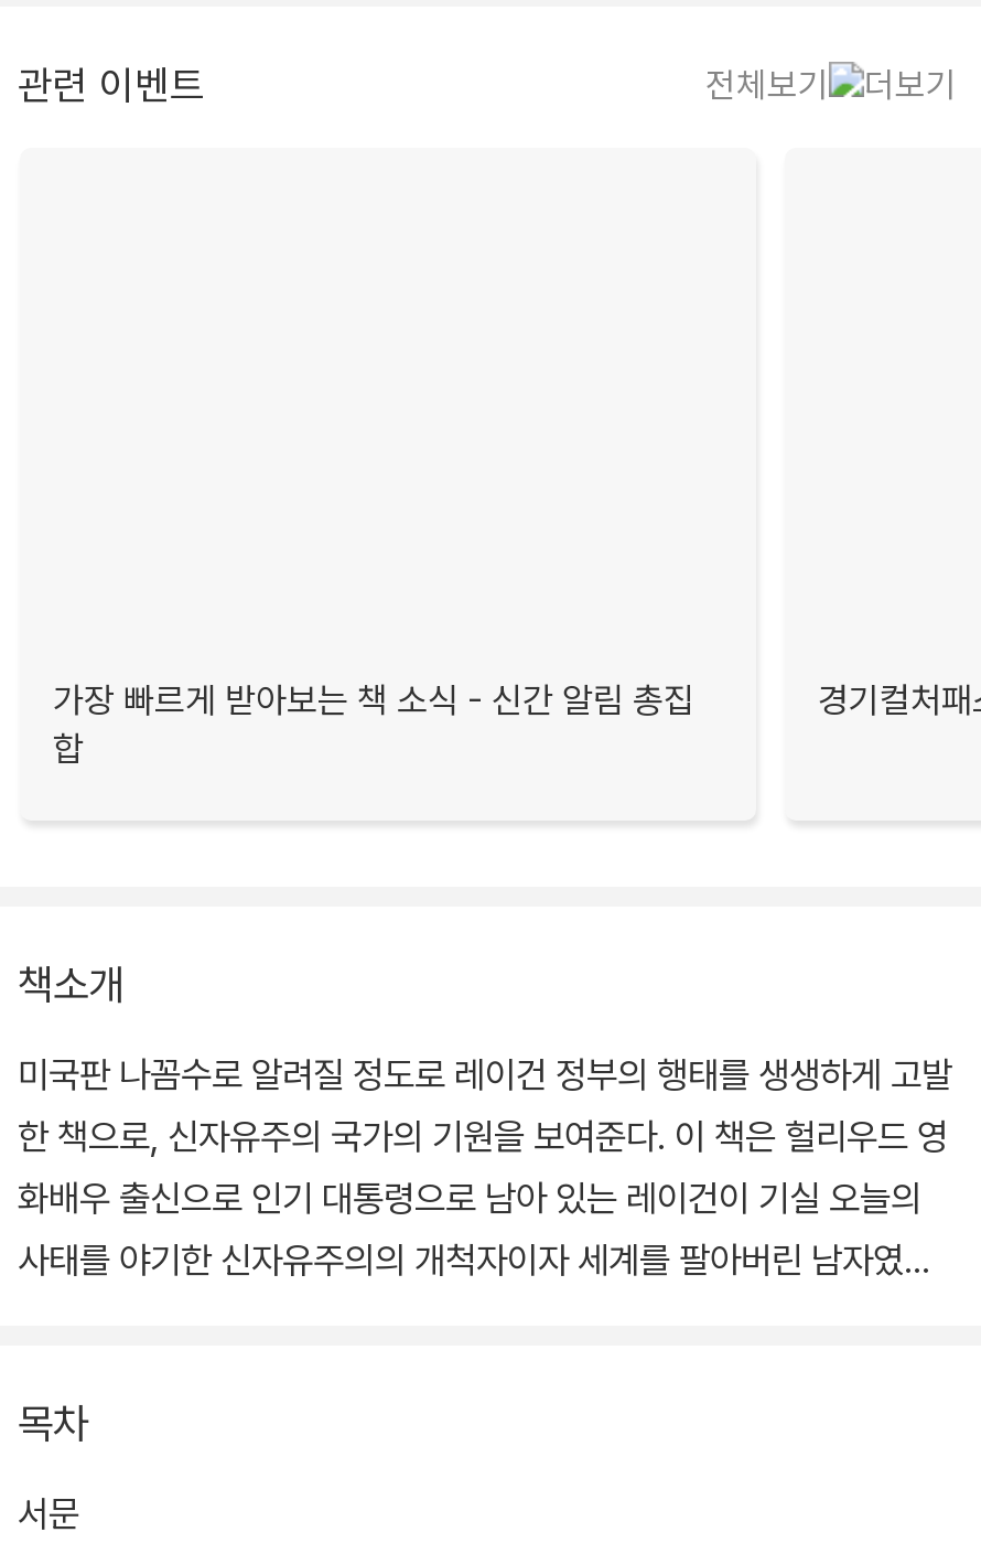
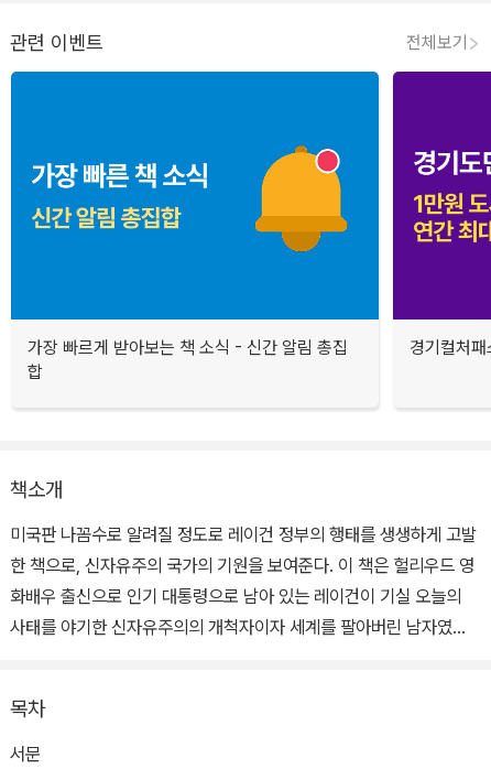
+ [image]

+ [image]
